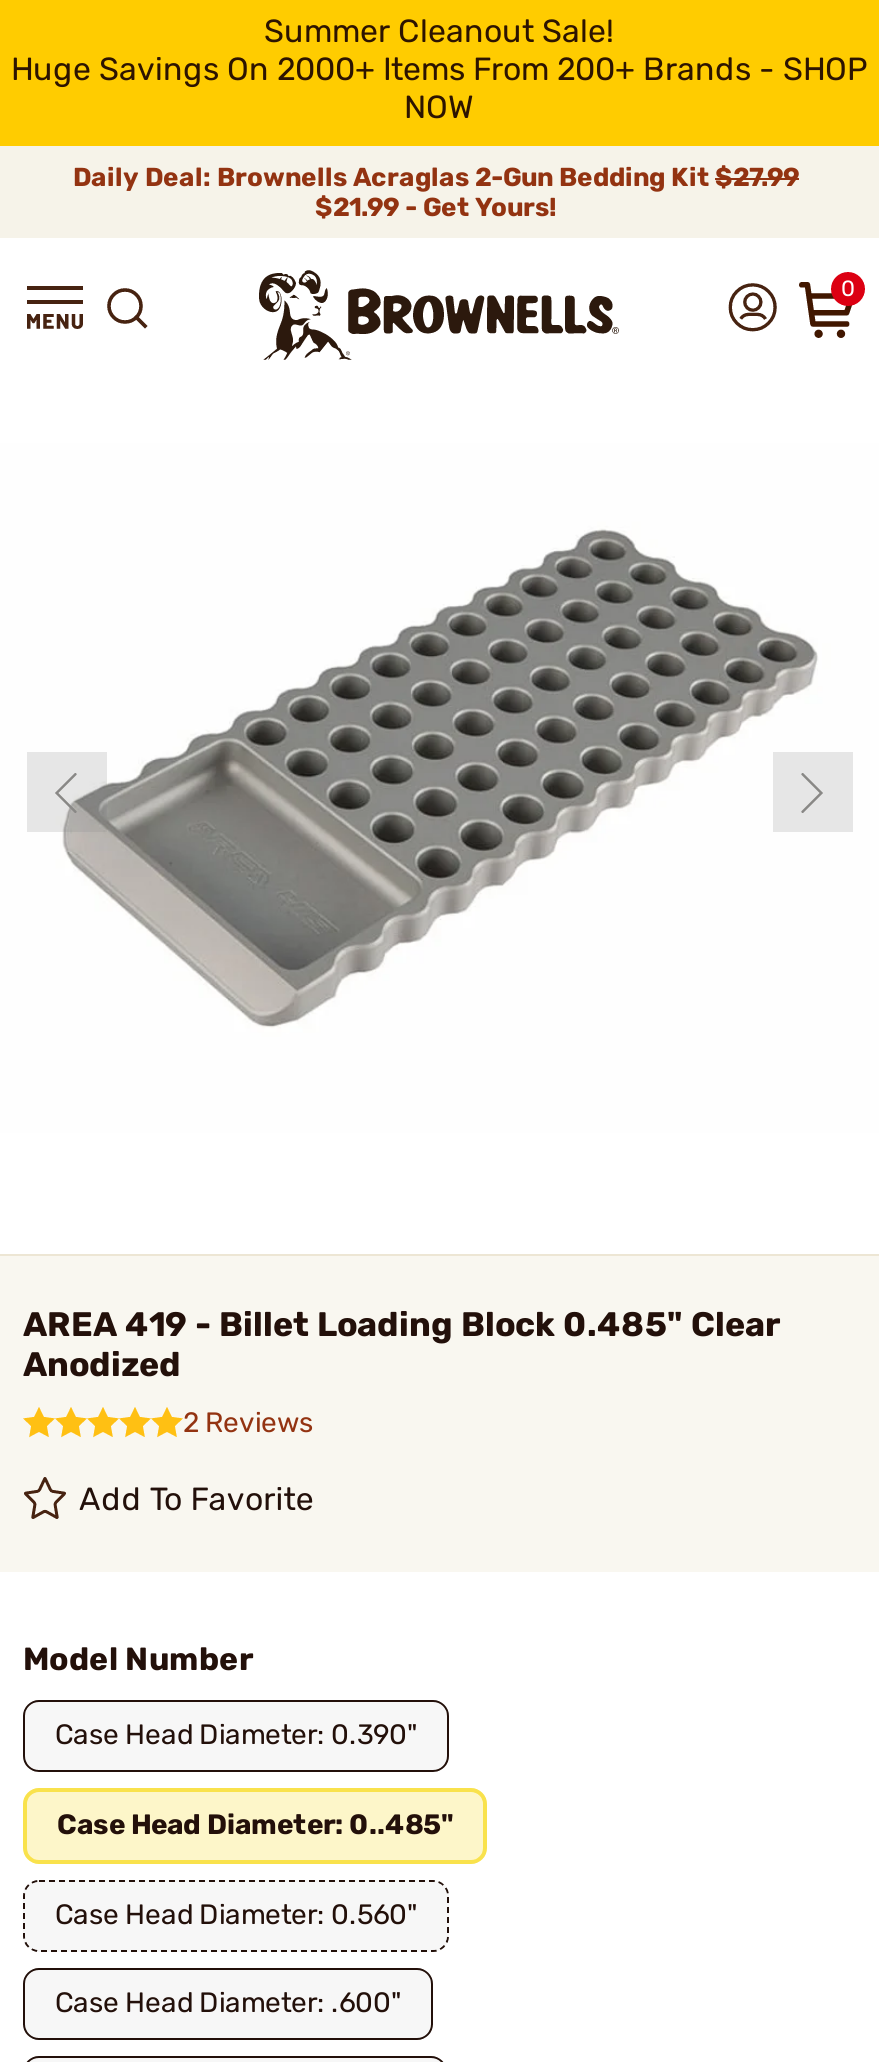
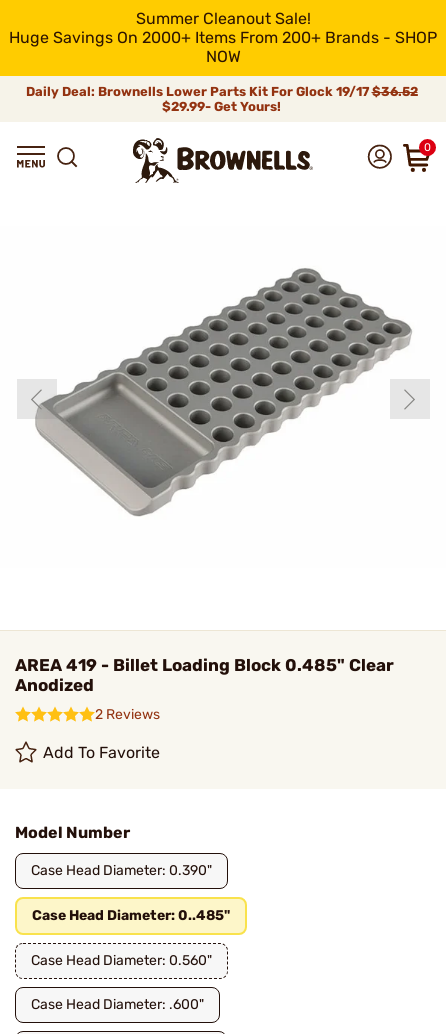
- Daily Deal: Brownells Acraglas 2-Gun Bedding Kit $27.99
- $21.99 - Get Yours!
+ Daily Deal: Brownells Lower Parts Kit For Glock 19/17 $36.52
+ $29.99- Get Yours!
